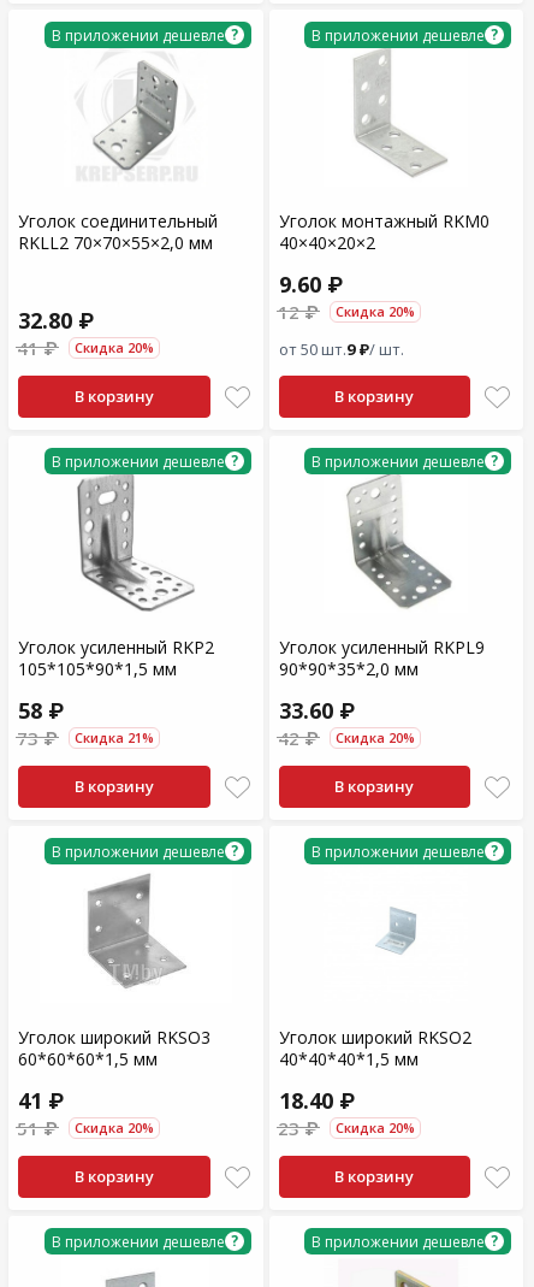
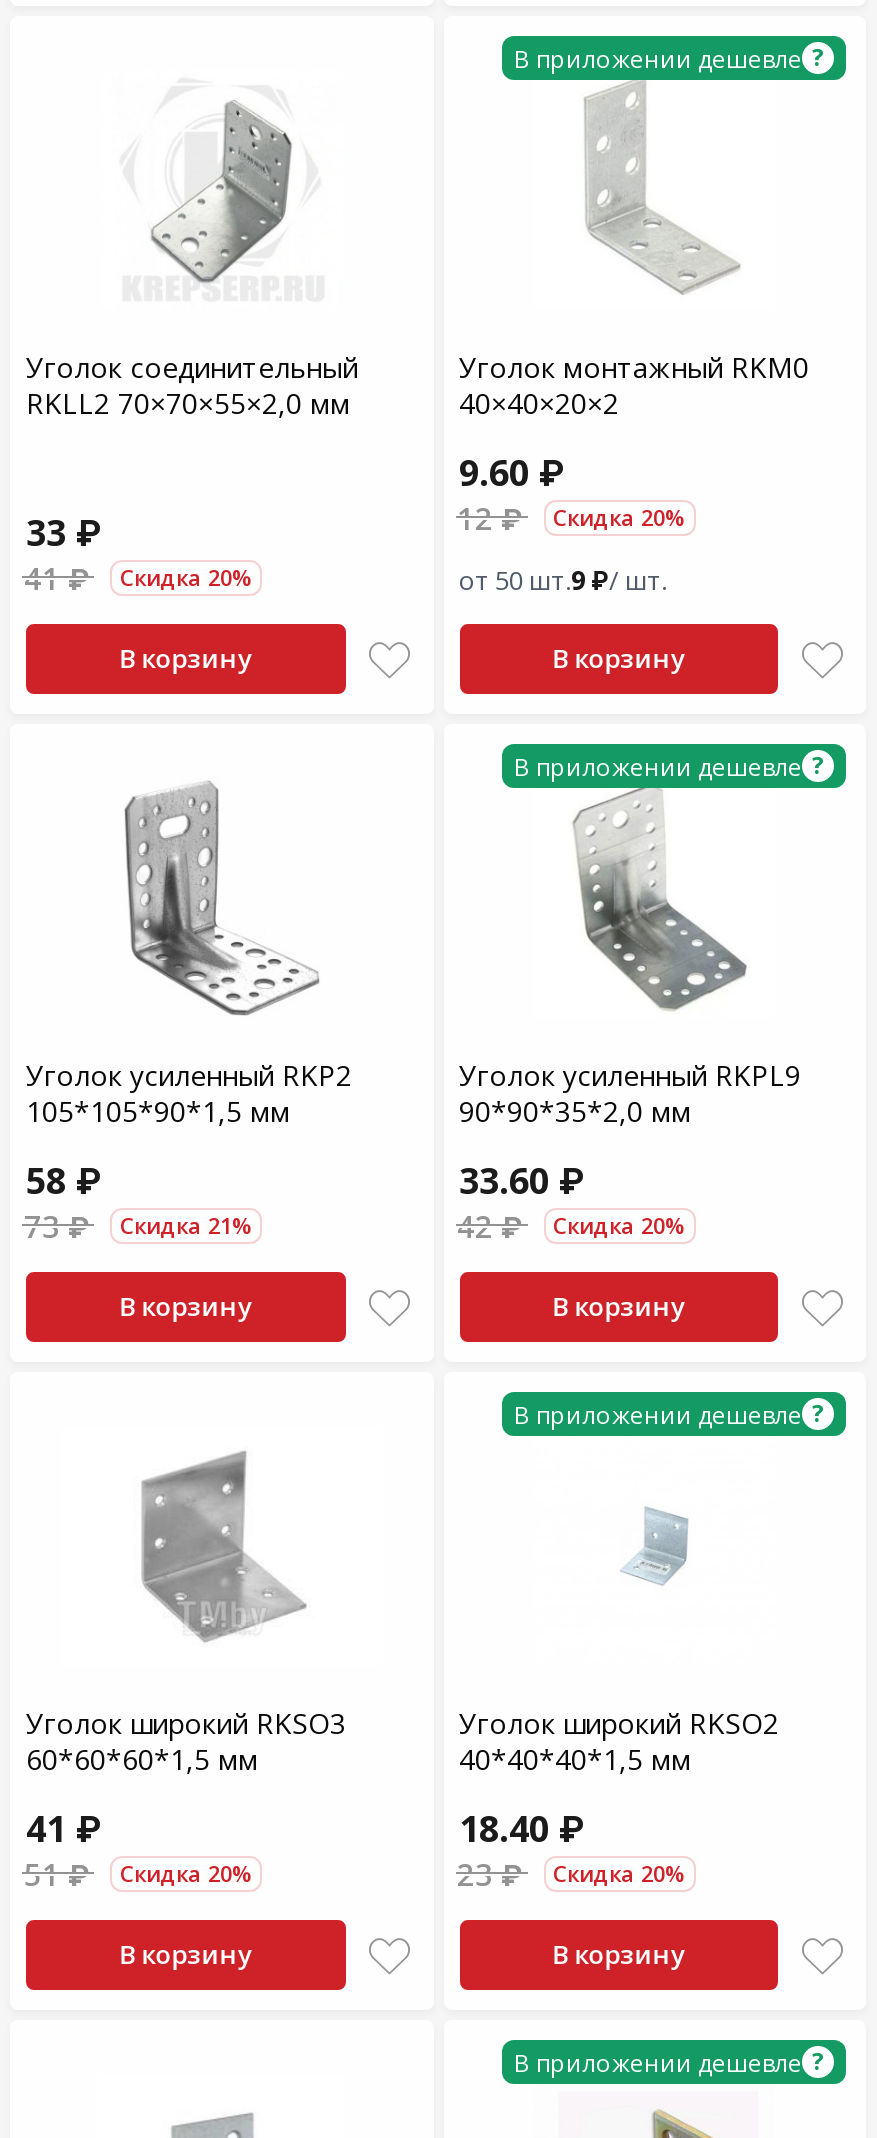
- В приложении дешевле ?

- 32.80 ₽
+ 33 ₽

- В приложении дешевле ?

- В приложении дешевле ?

- В приложении дешевле ?
